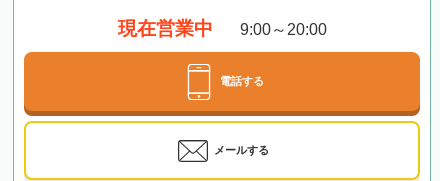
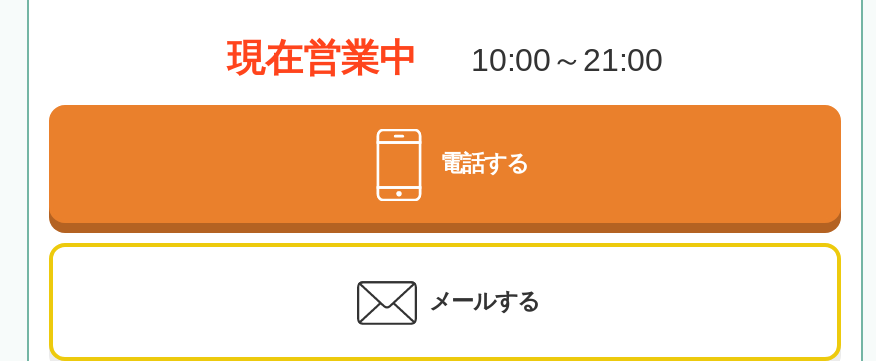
- 現在営業中 9:00～20:00
+ 現在営業中 10:00～21:00
